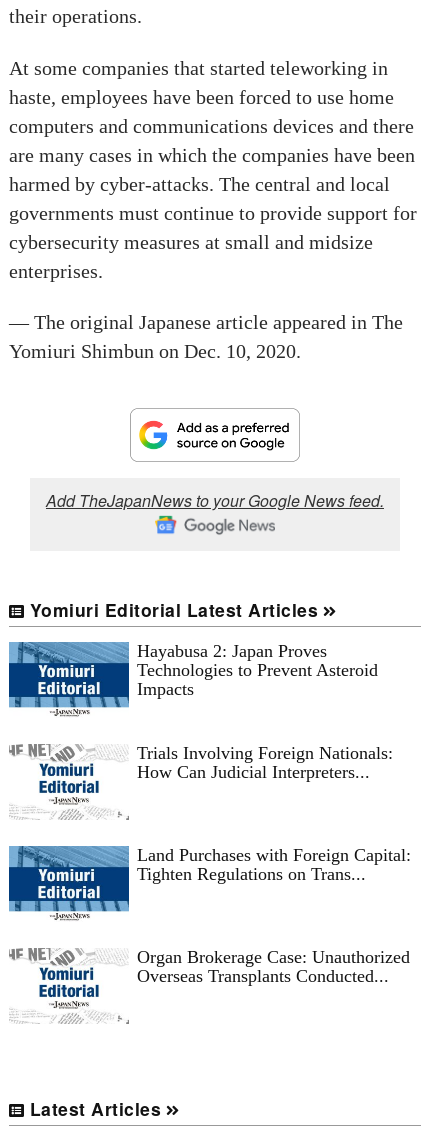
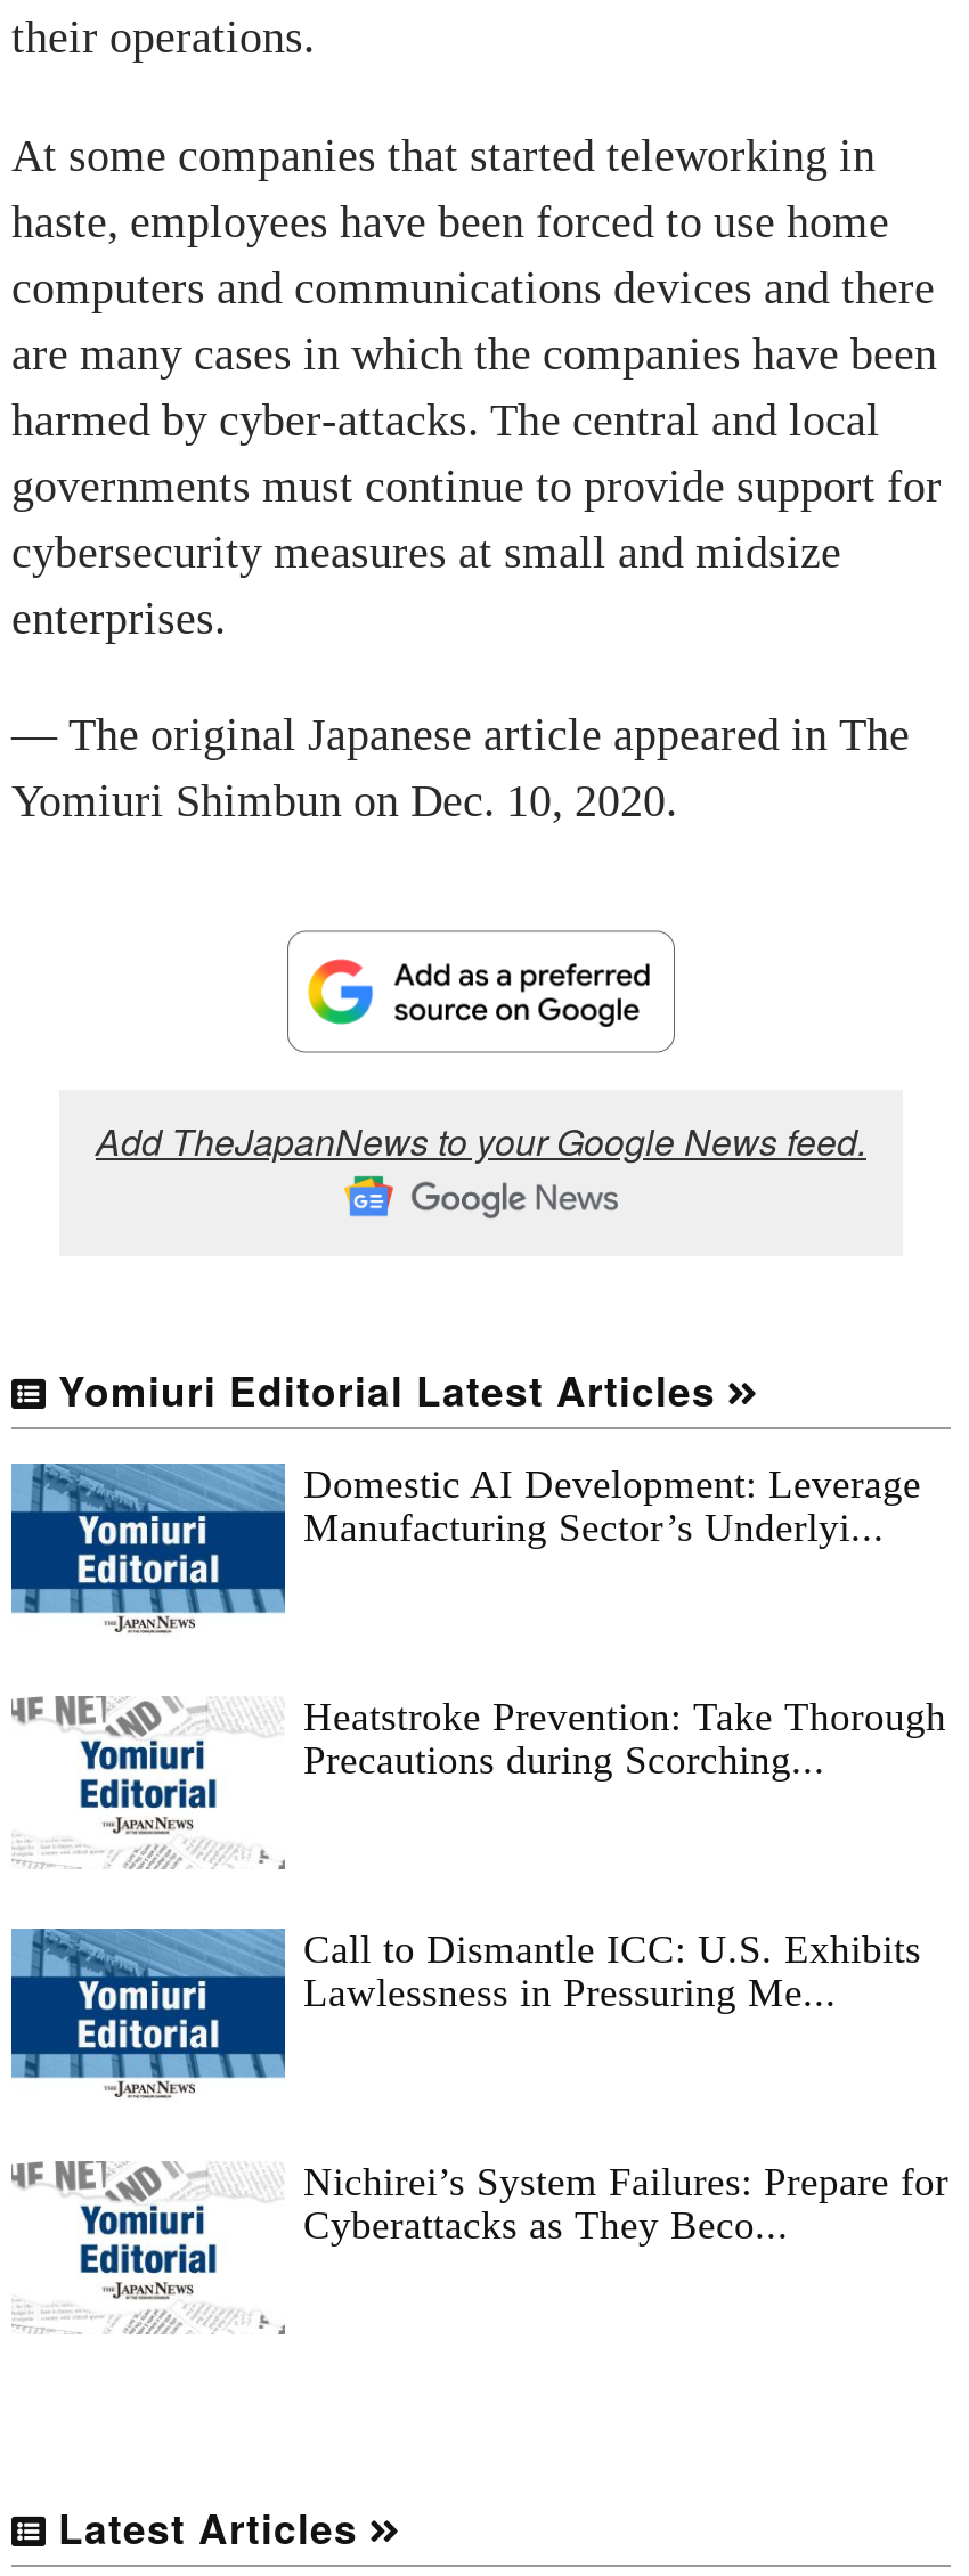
- Hayabusa 2: Japan Proves
- Technologies to Prevent Asteroid
- Impacts
+ Domestic AI Development: Leverage
+ Manufacturing Sector’s Underlyi...

- Trials Involving Foreign Nationals:
- How Can Judicial Interpreters...
+ Heatstroke Prevention: Take Thorough
+ Precautions during Scorching...

- Land Purchases with Foreign Capital:
- Tighten Regulations on Trans...
+ Call to Dismantle ICC: U.S. Exhibits
+ Lawlessness in Pressuring Me...

- Organ Brokerage Case: Unauthorized
- Overseas Transplants Conducted...
+ Nichirei’s System Failures: Prepare for
+ Cyberattacks as They Beco...
